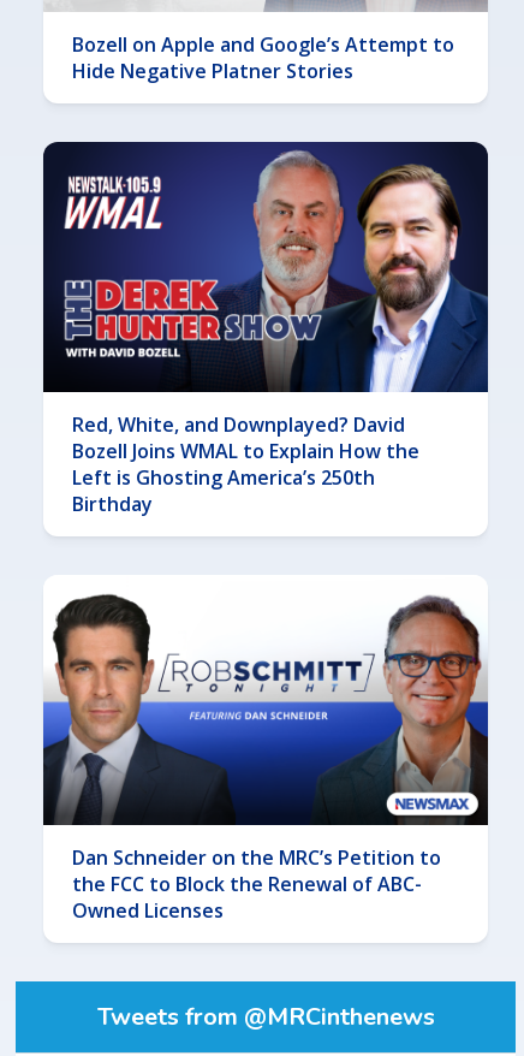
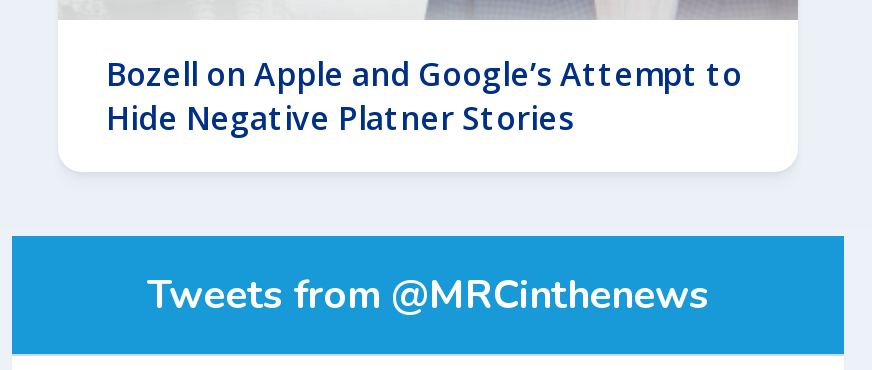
- [image]
- Red, White, and Downplayed? David
- Bozell Joins WMAL to Explain How the
- Left is Ghosting America’s 250th
- Birthday

- [image]
- Dan Schneider on the MRC’s Petition to
- the FCC to Block the Renewal of ABC-
- Owned Licenses
